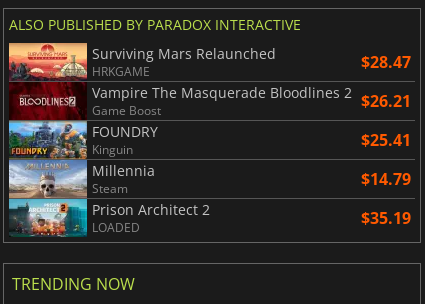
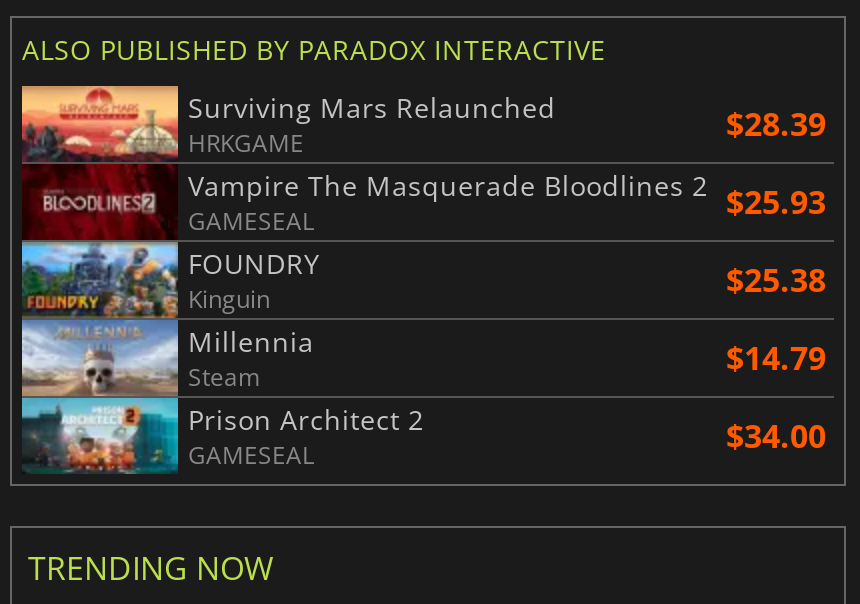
- $28.47
+ $28.39

- Game Boost
- $26.21
+ GAMESEAL
+ $25.93

- $25.41
+ $25.38

- LOADED
- $35.19
+ GAMESEAL
+ $34.00
